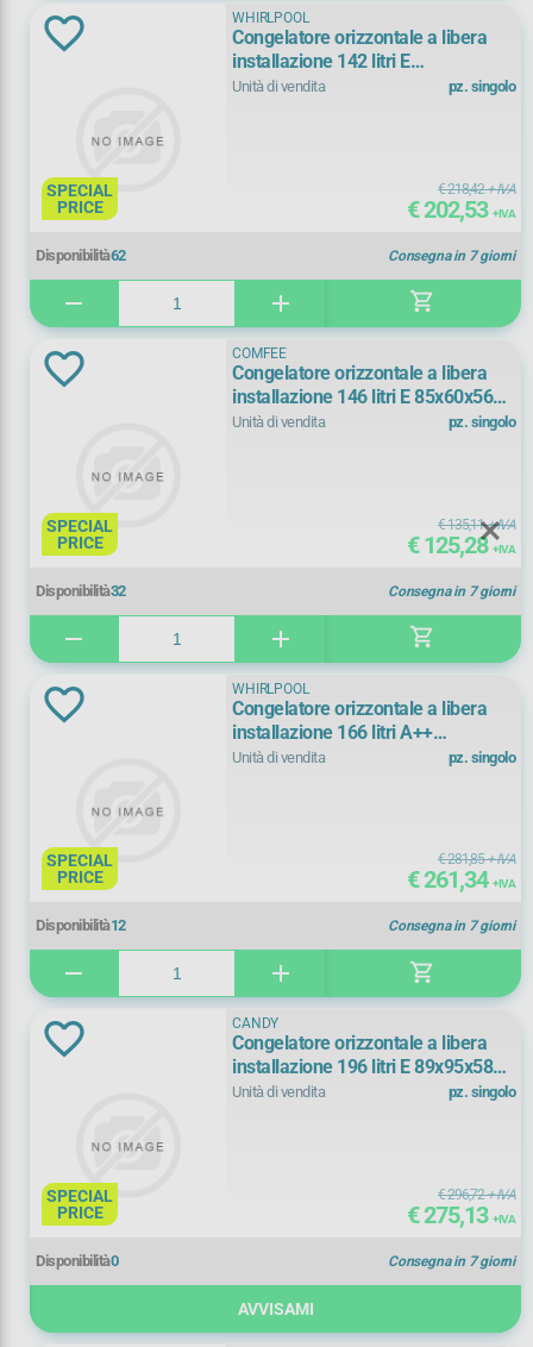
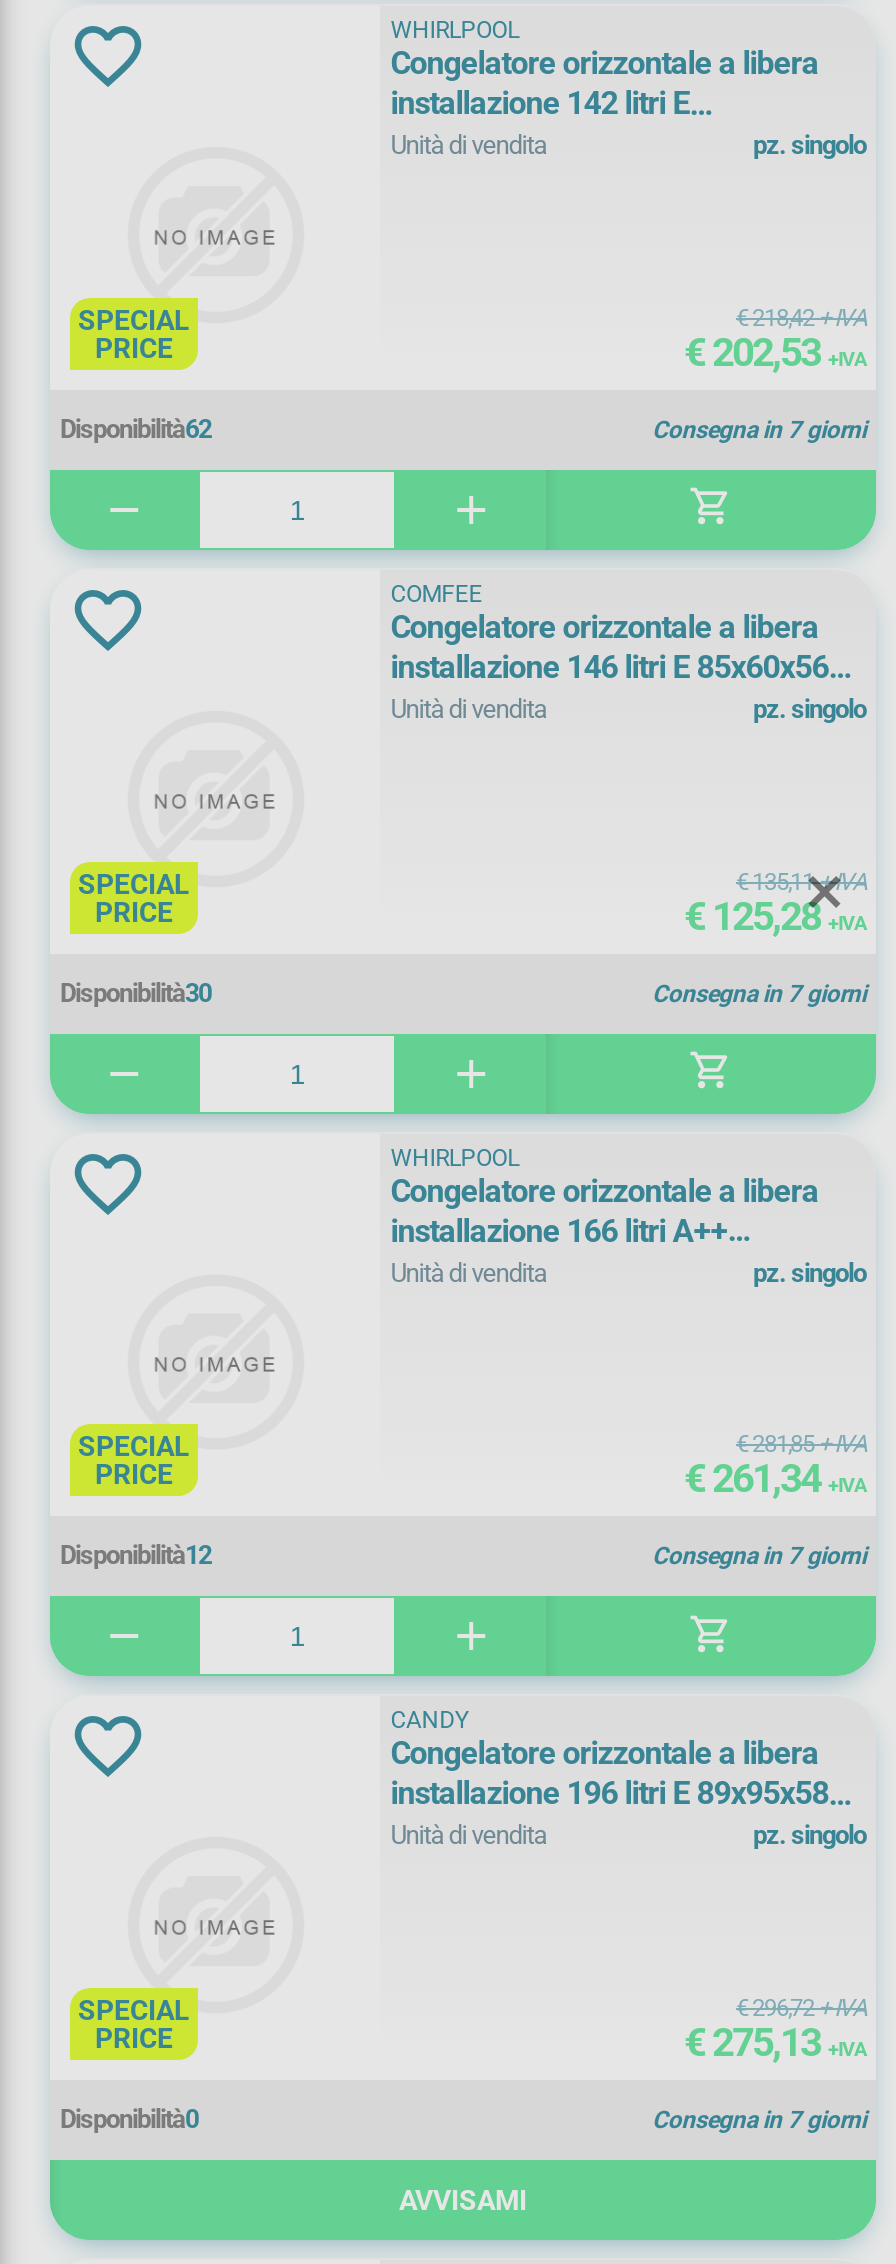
- Disponibilità32
+ Disponibilità30
